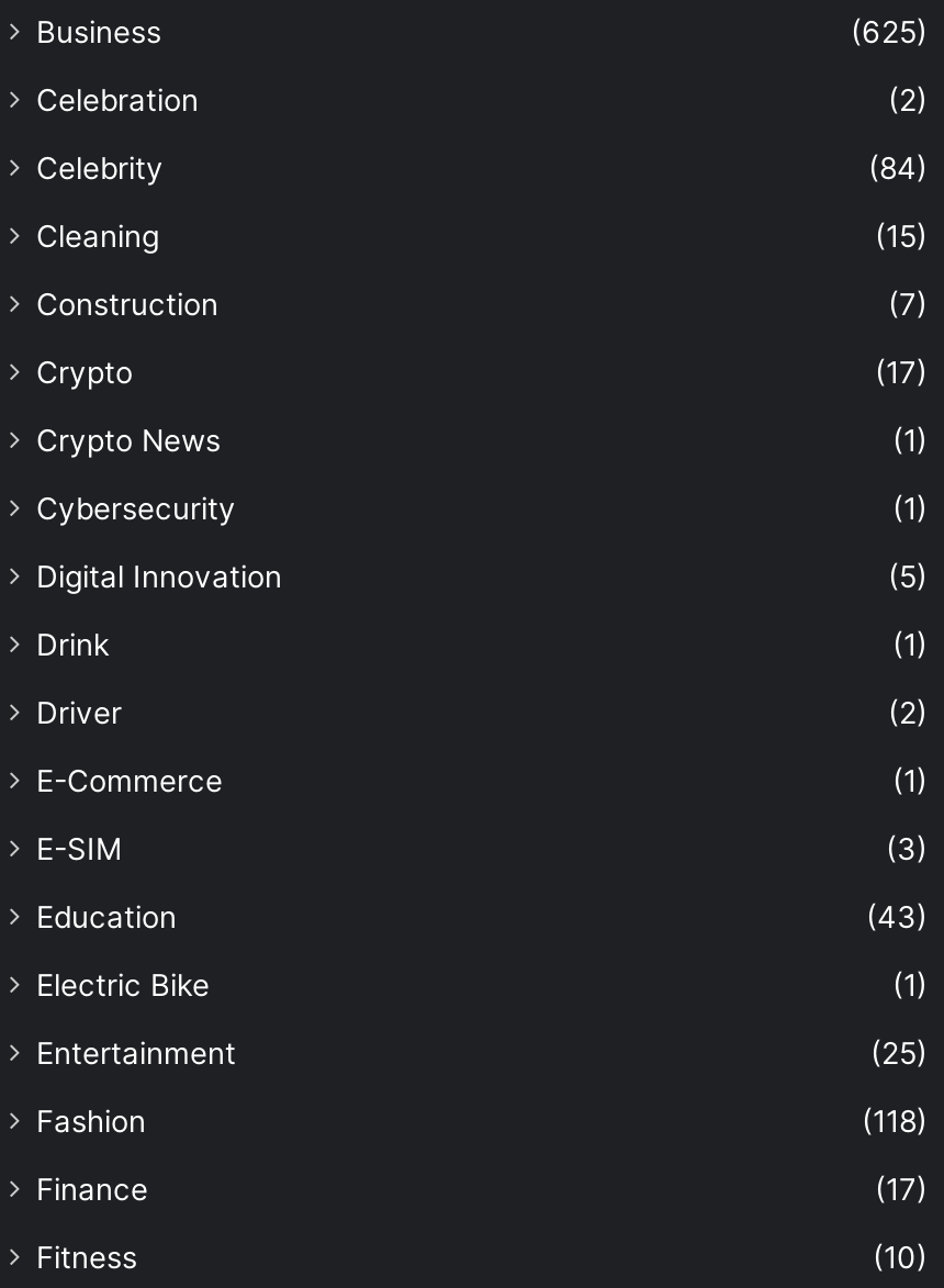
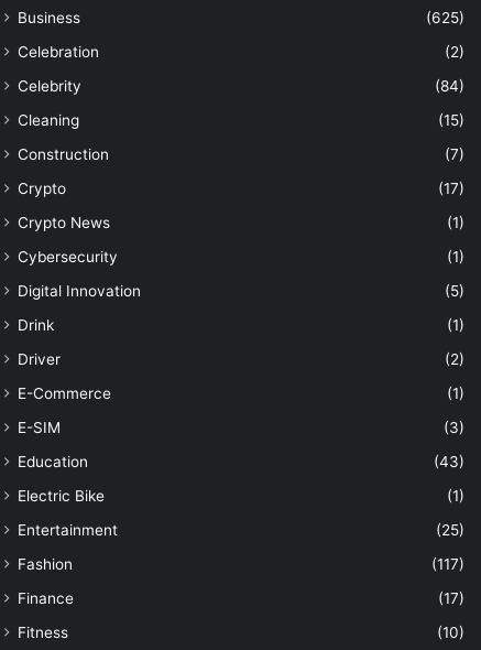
- (118)
+ (117)
